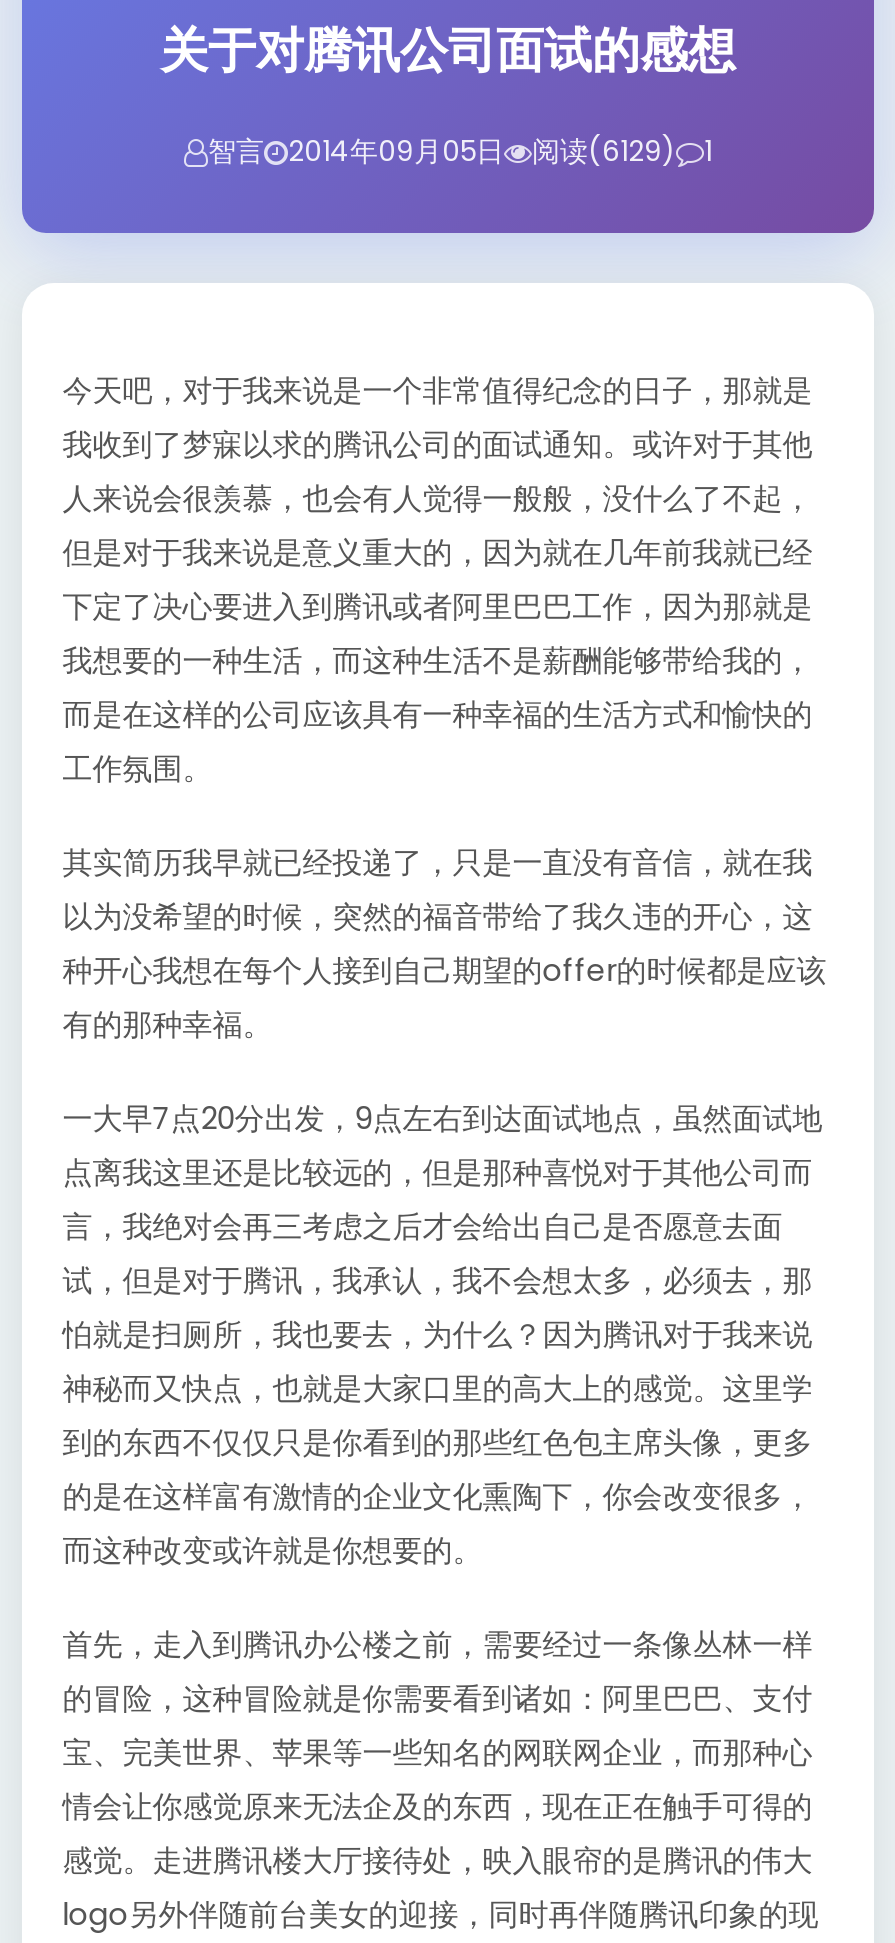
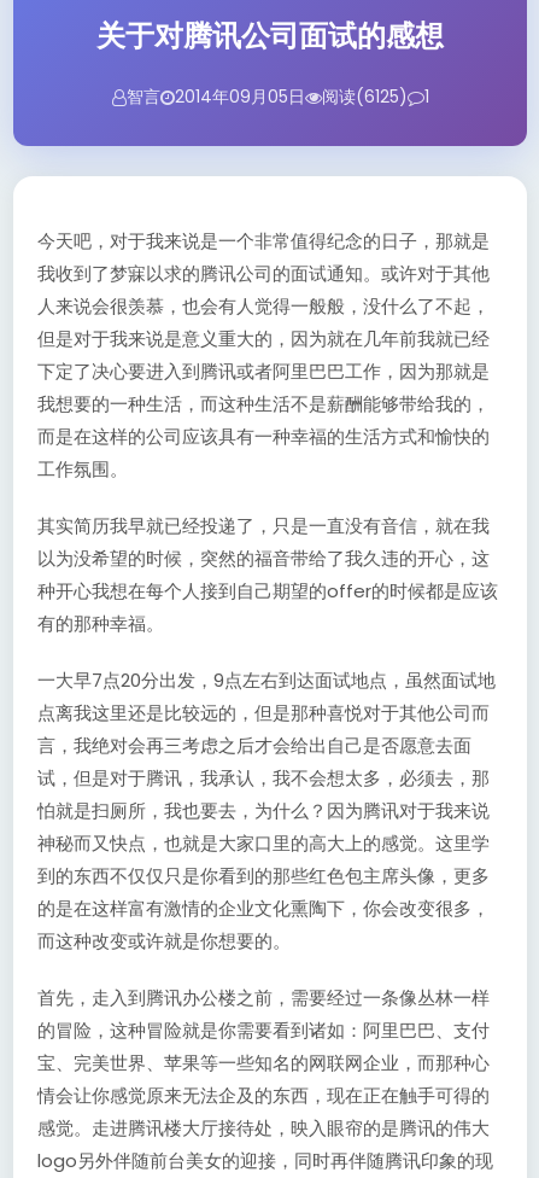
- 智言 2014年09月05日 阅读(6129) 1
+ 智言 2014年09月05日 阅读(6125) 1
